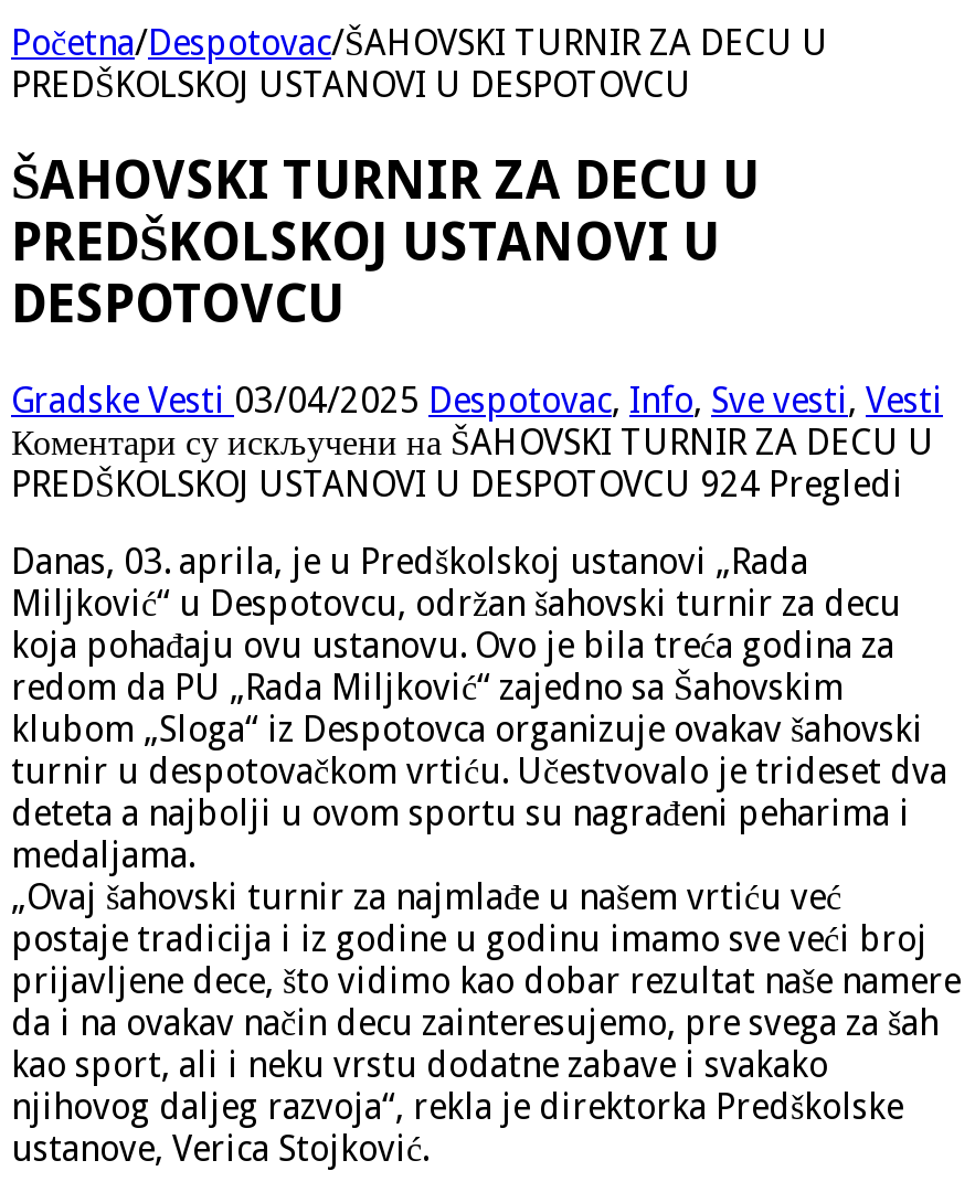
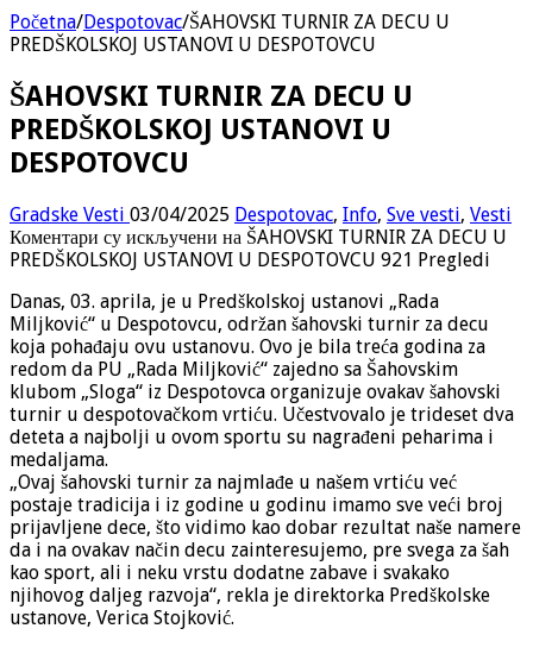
- PREDŠKOLSKOJ USTANOVI U DESPOTOVCU 924 Pregledi
+ PREDŠKOLSKOJ USTANOVI U DESPOTOVCU 921 Pregledi
